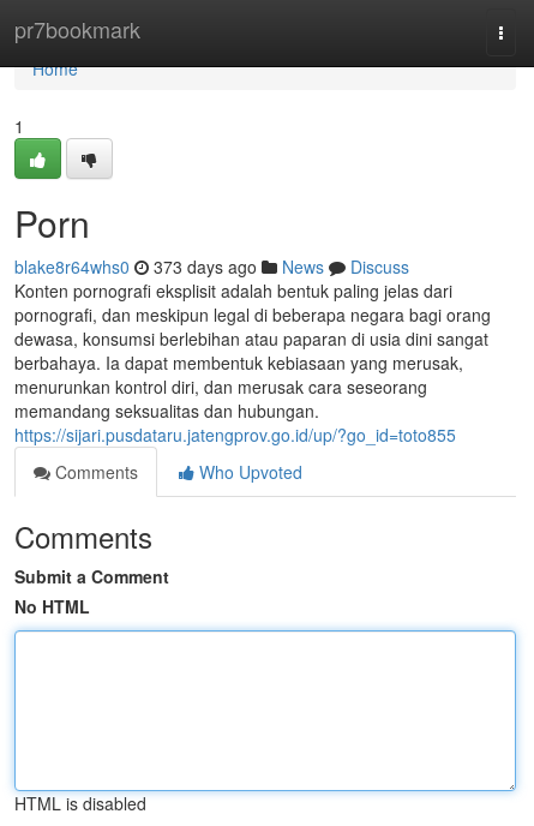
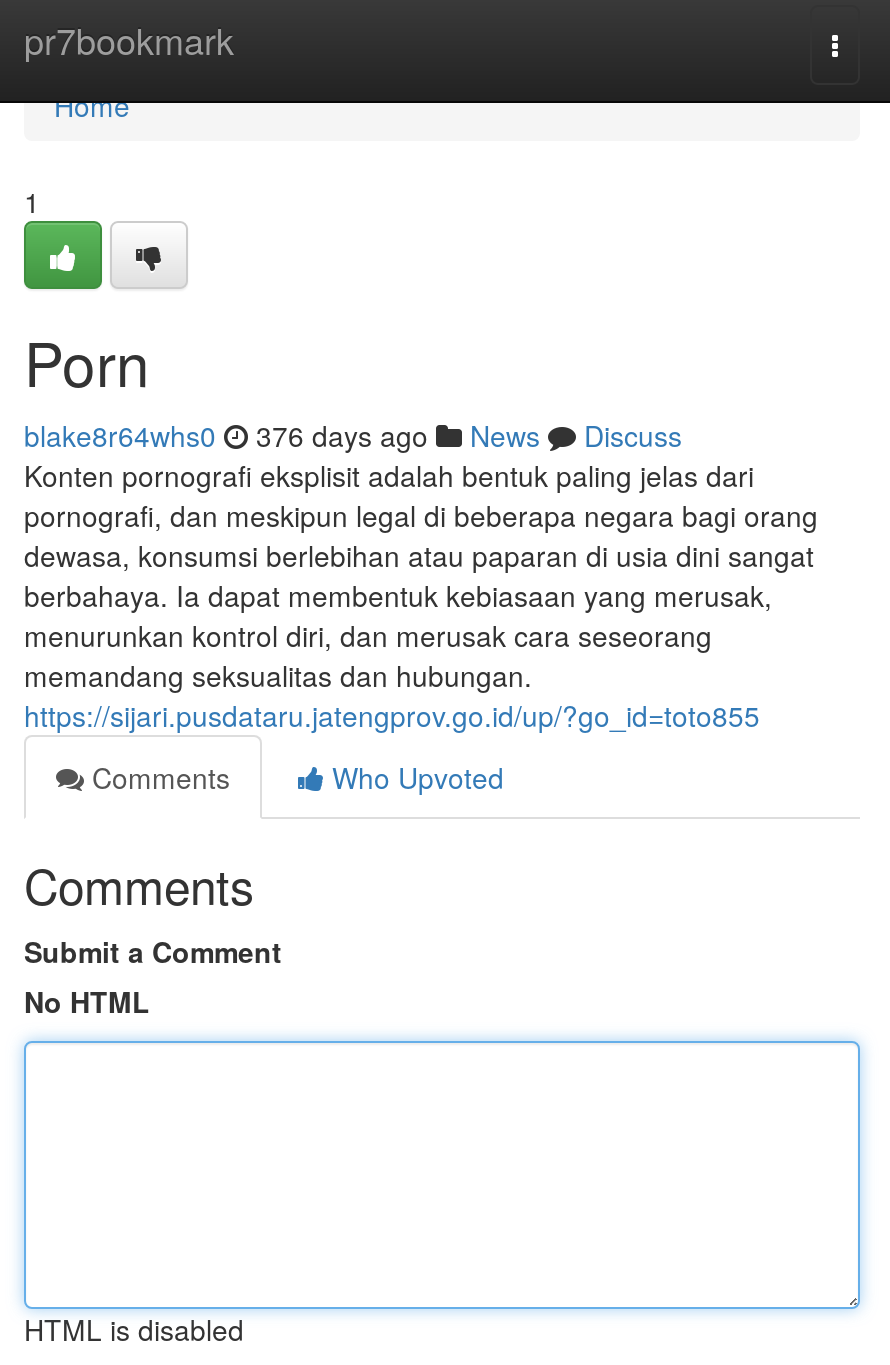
- blake8r64whs0 373 days ago News Discuss
+ blake8r64whs0 376 days ago News Discuss
